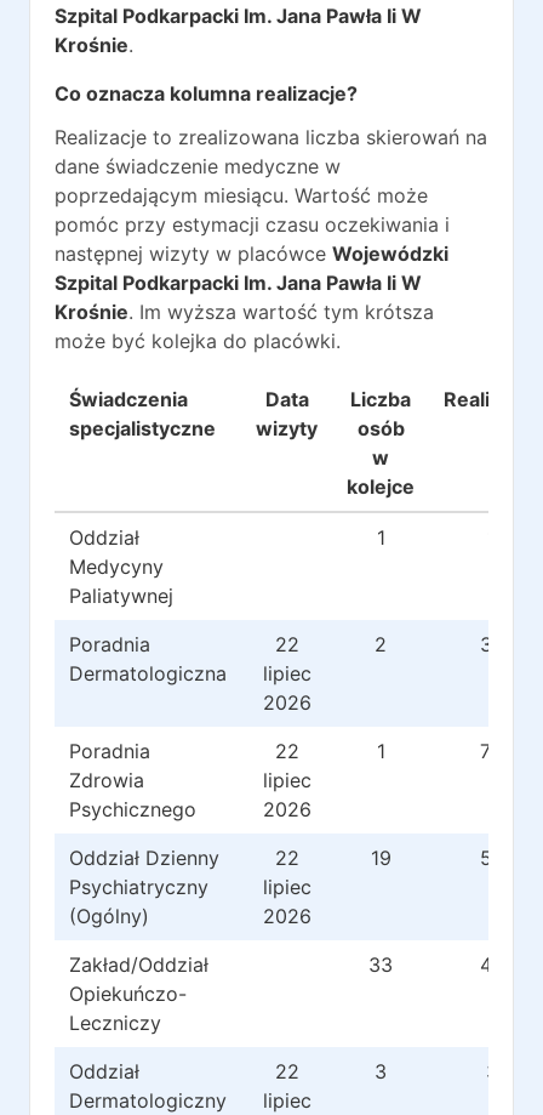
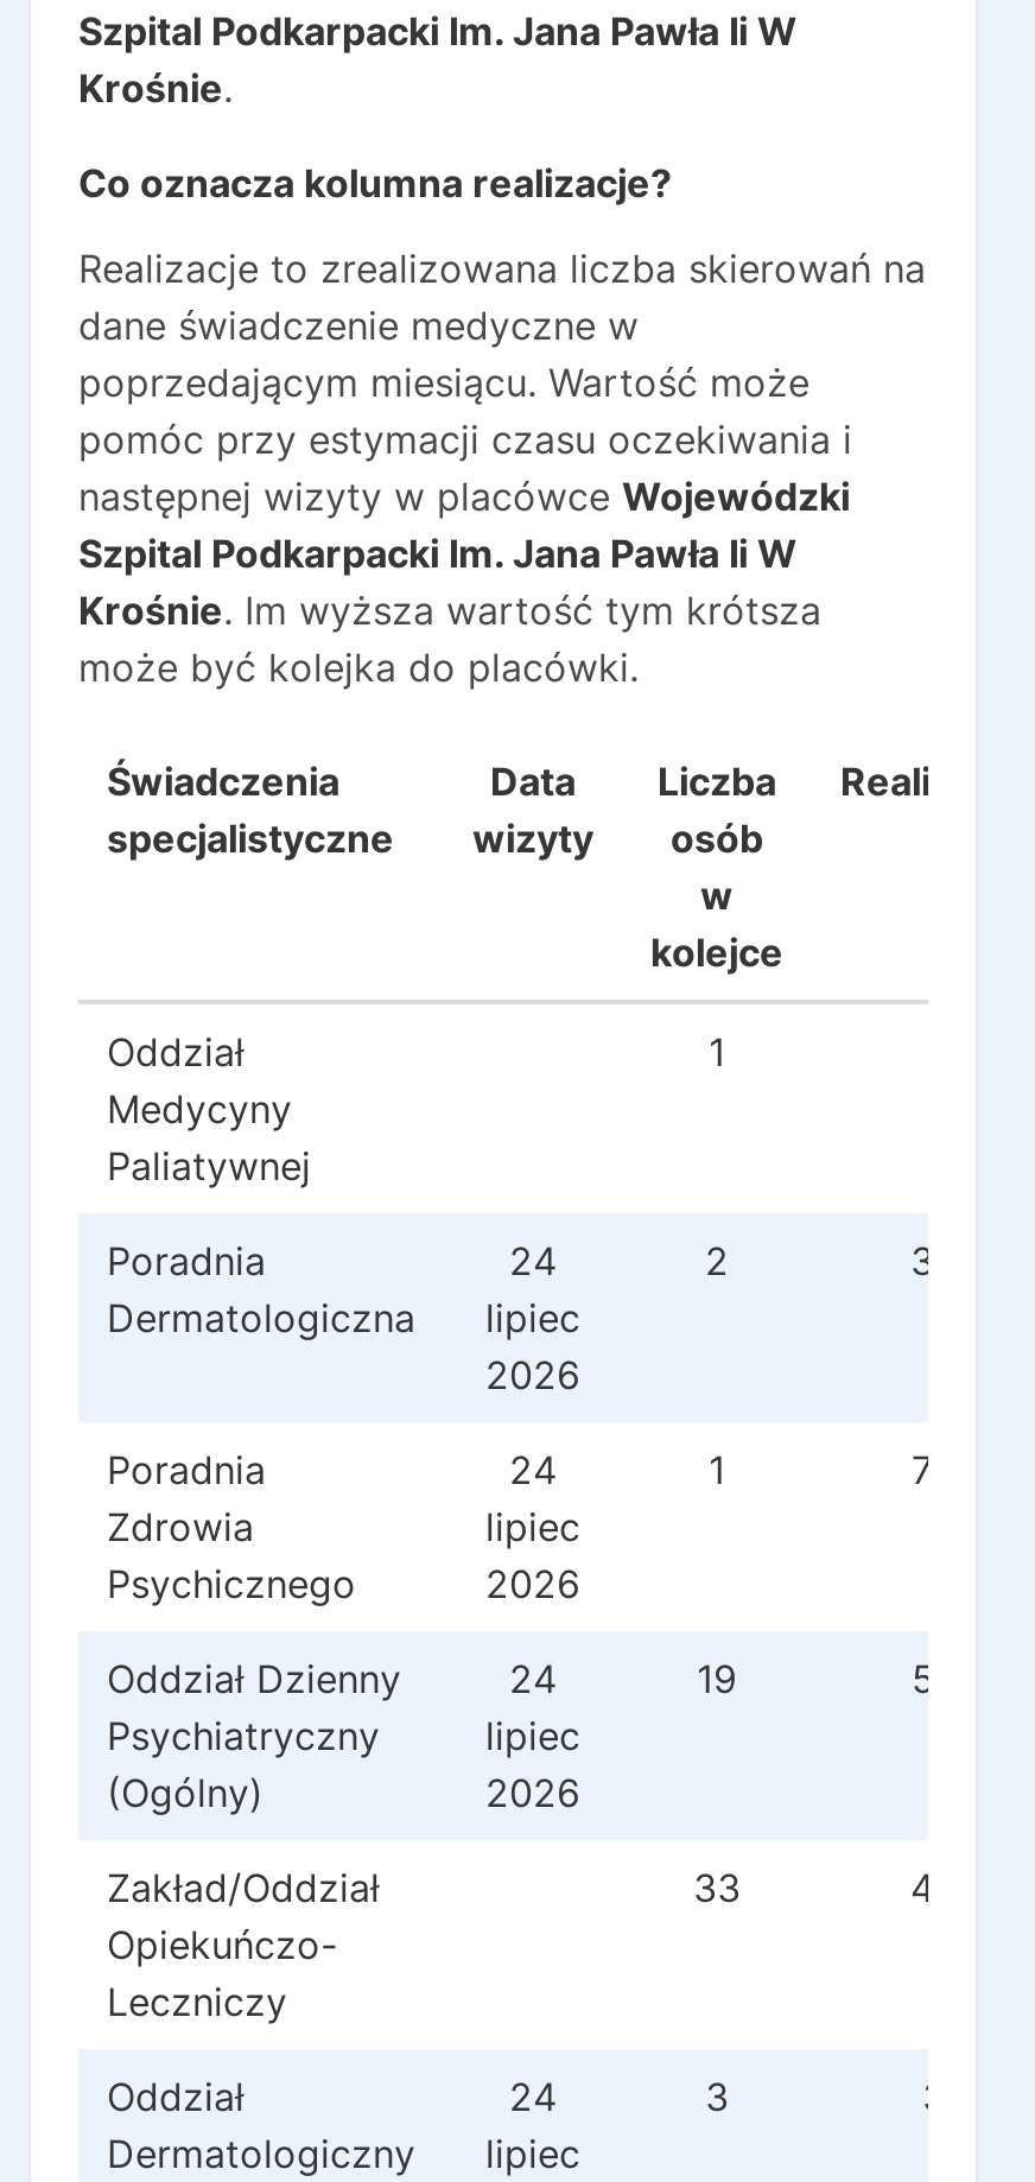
- 22
+ 24

- 22
+ 24

- 22
+ 24

- 22
+ 24
